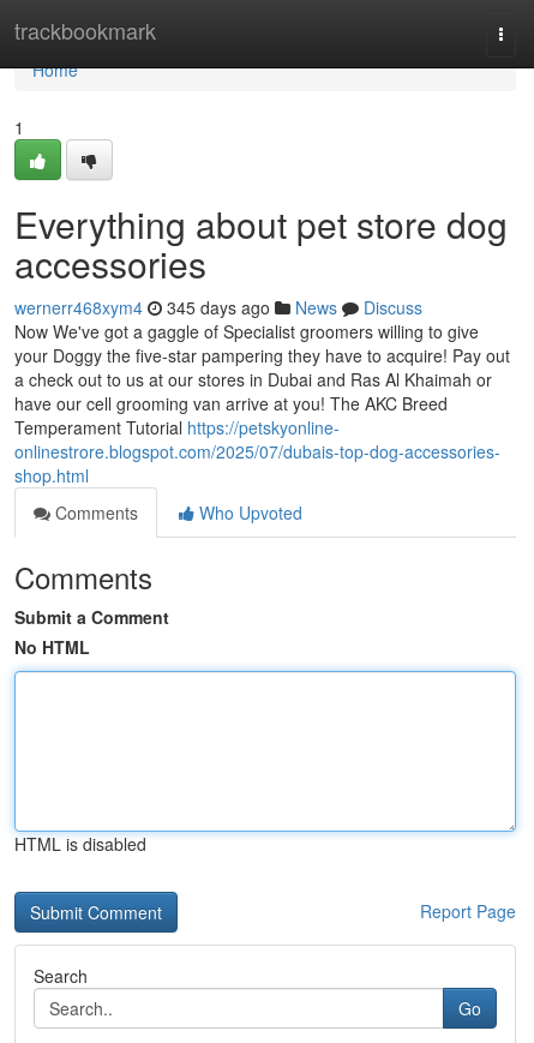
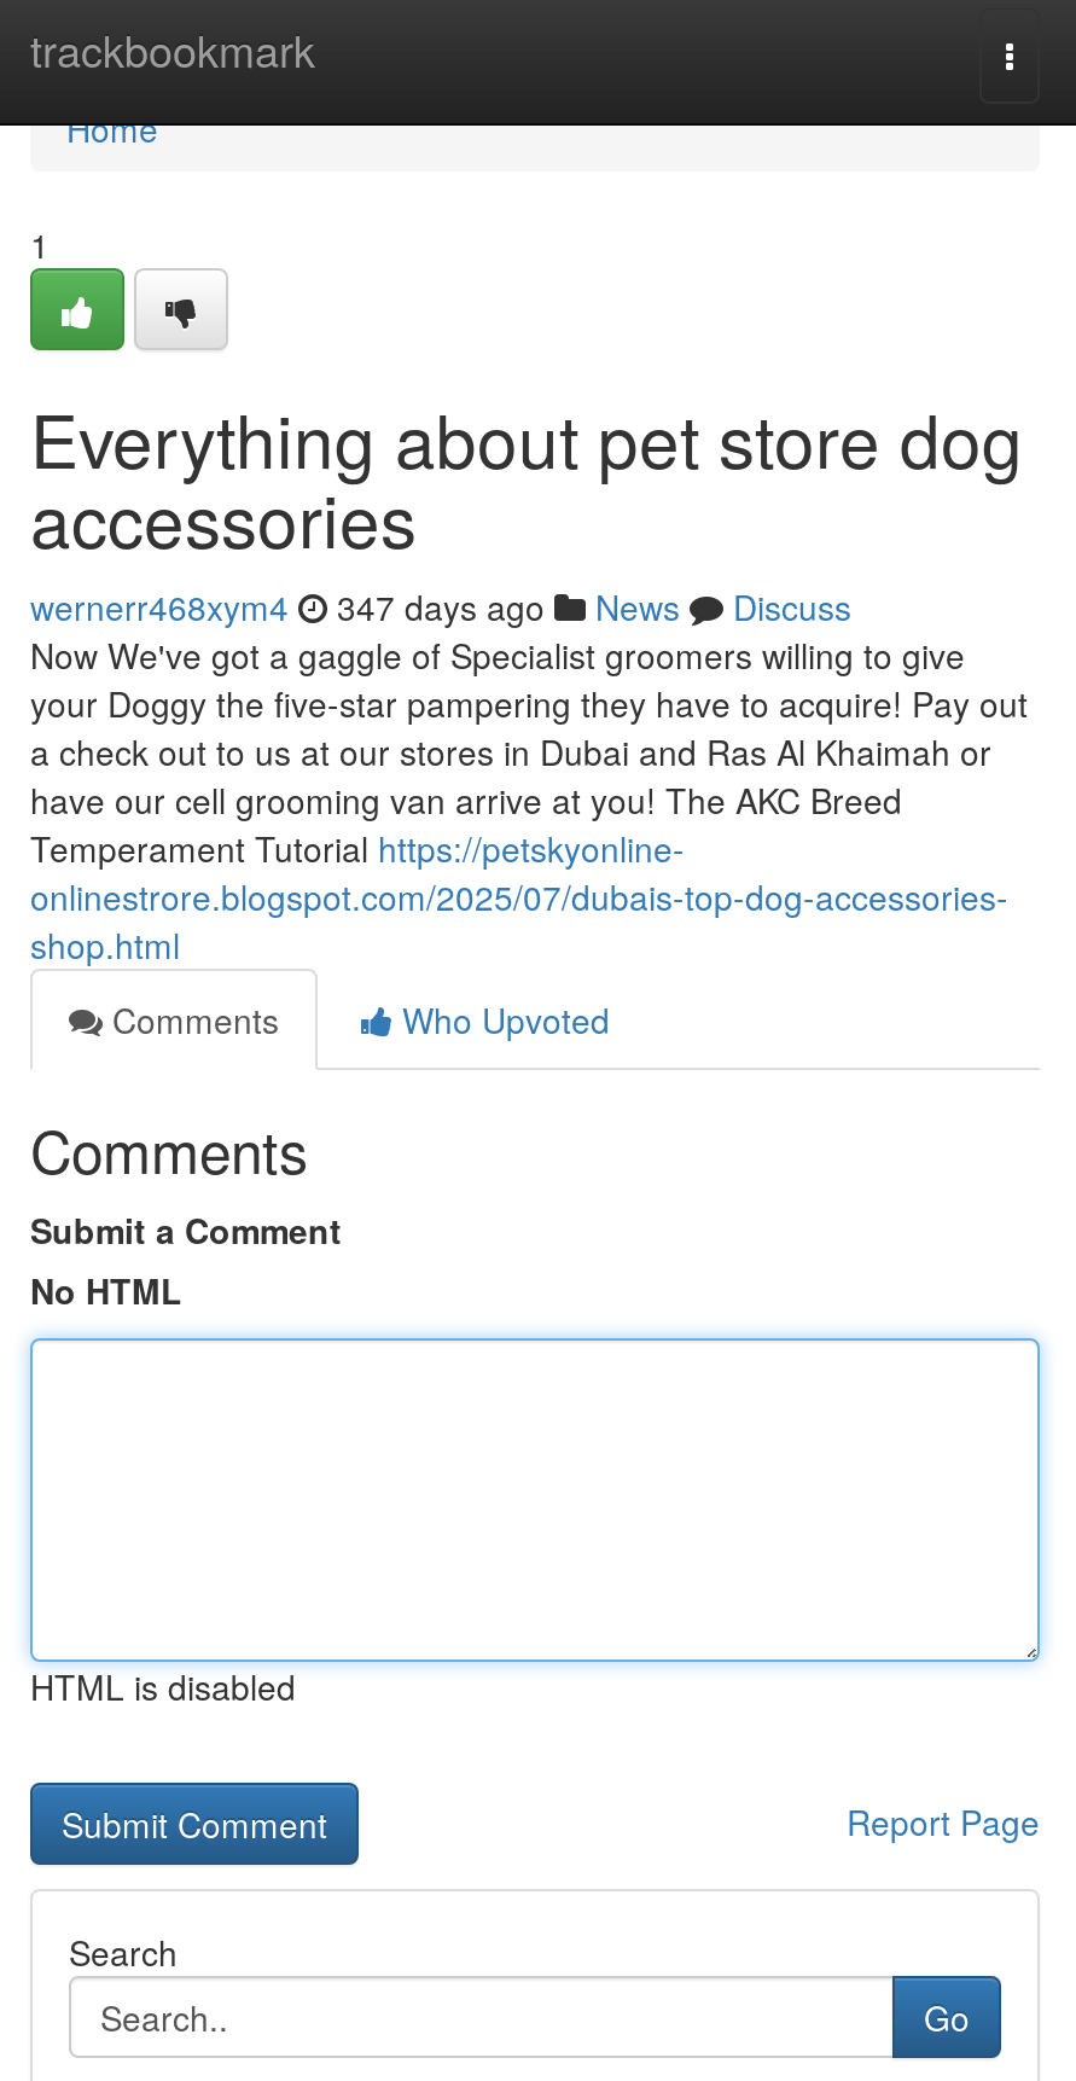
- wernerr468xym4 345 days ago News Discuss
+ wernerr468xym4 347 days ago News Discuss
